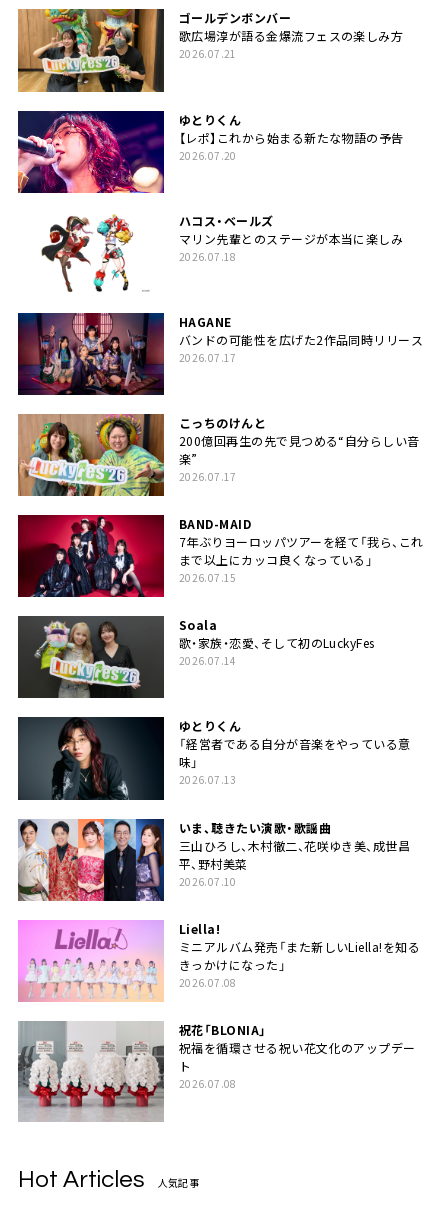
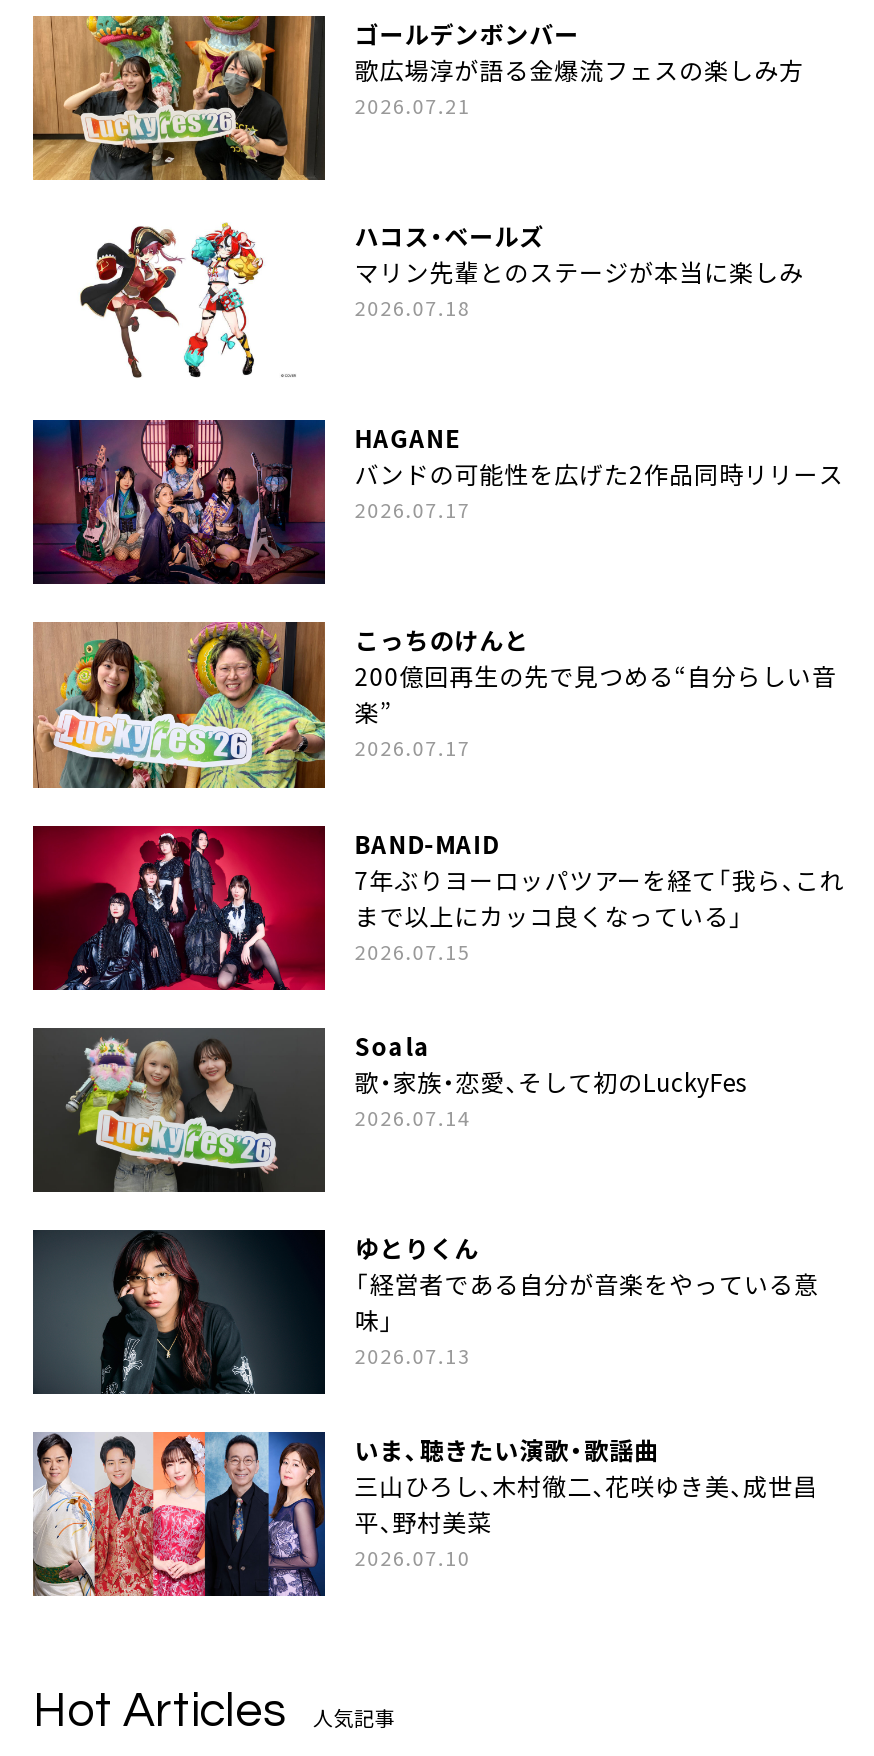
- [image]
- ゆとりくん
- 【レポ】これから始まる新たな物語の予告
- 2026.07.20

- [image]
- Liella!
- ミニアルバム発売「また新しいLiella!を知る
- きっかけになった」
- 2026.07.08
- 祝花「BLONIA」
- 祝福を循環させる祝い花文化のアップデー
- ト
- 2026.07.08

- [image]
